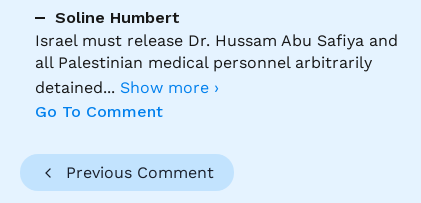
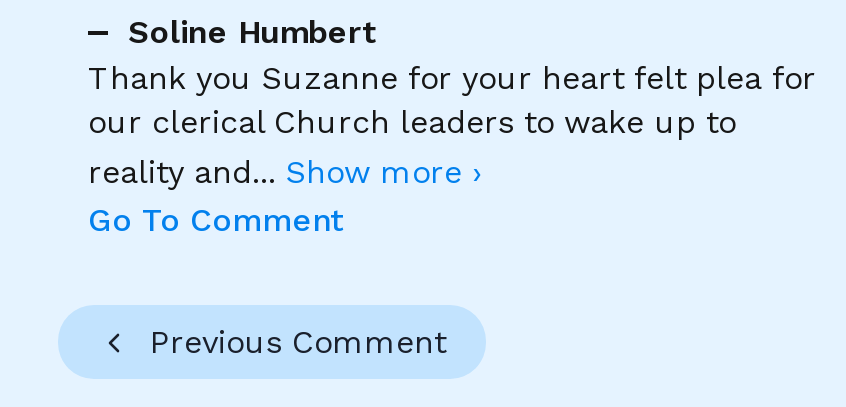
- Israel must release Dr. Hussam Abu Safiya and
- all Palestinian medical personnel arbitrarily
- detained... Show more ›
+ Thank you Suzanne for your heart felt plea for
+ our clerical Church leaders to wake up to
+ reality and... Show more ›
